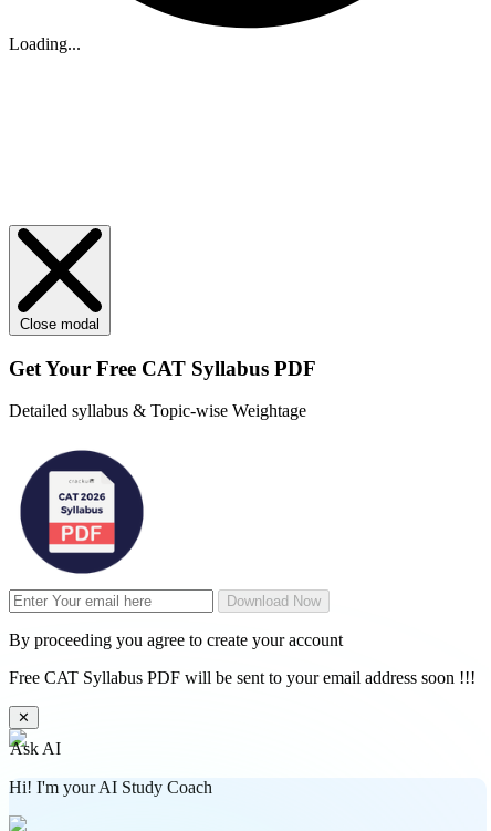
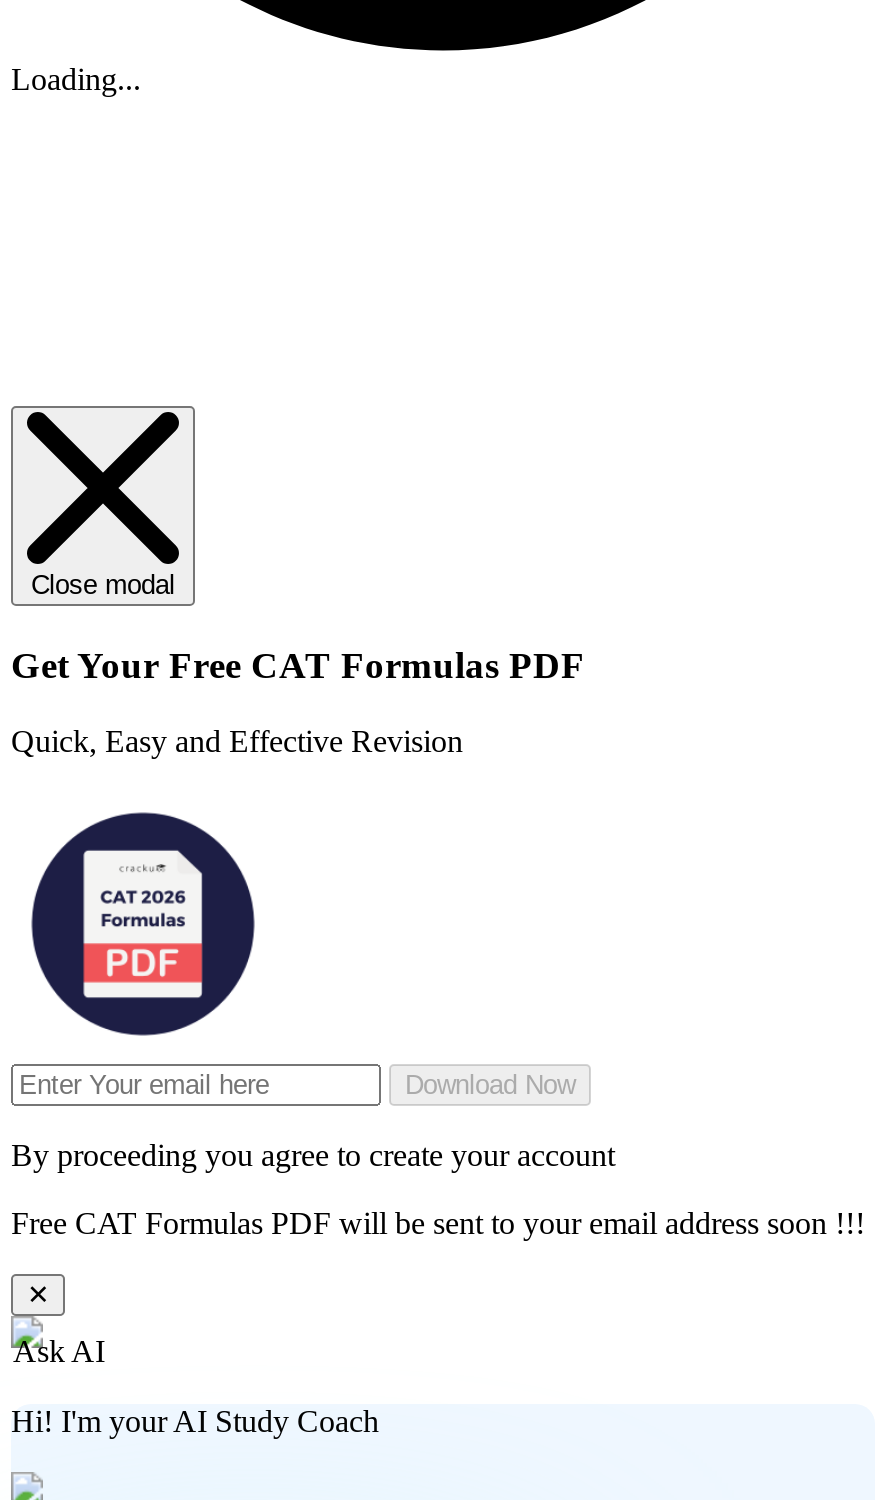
- Get Your Free CAT Syllabus PDF
+ Get Your Free CAT Formulas PDF

- Detailed syllabus & Topic-wise Weightage
+ Quick, Easy and Effective Revision

- Free CAT Syllabus PDF will be sent to your email address soon !!!
+ Free CAT Formulas PDF will be sent to your email address soon !!!
